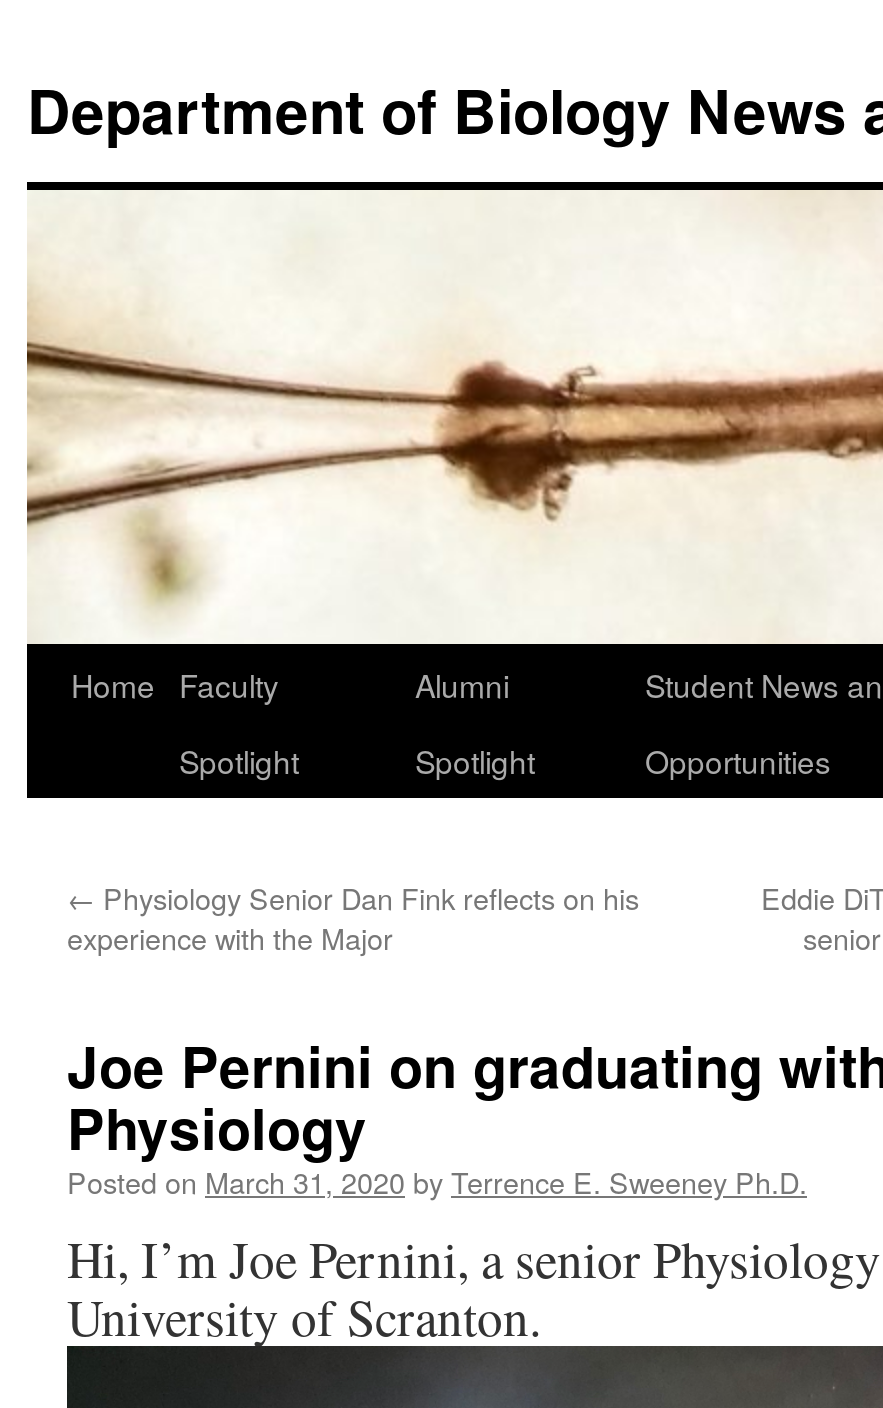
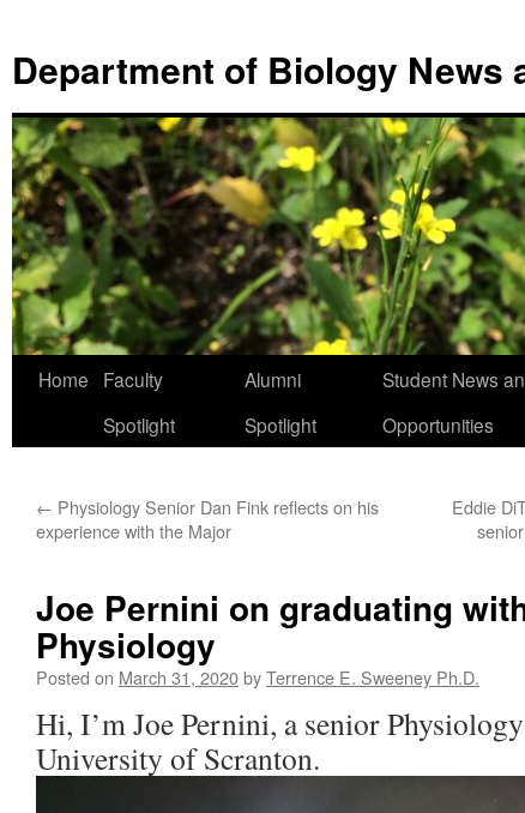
- [image]
+ [image]
